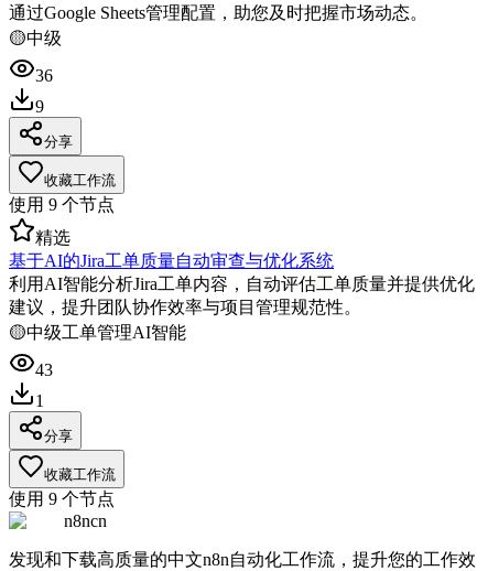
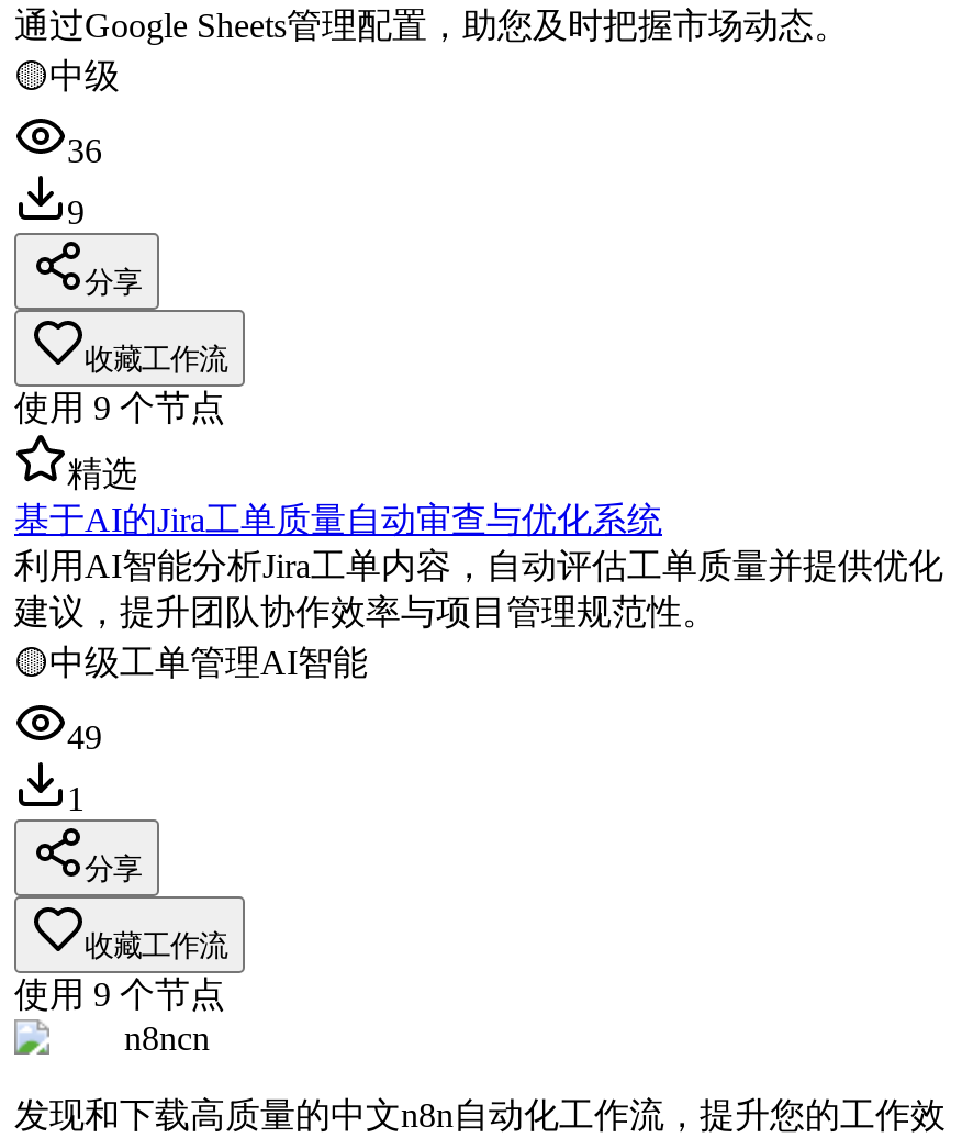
- 43
+ 49
